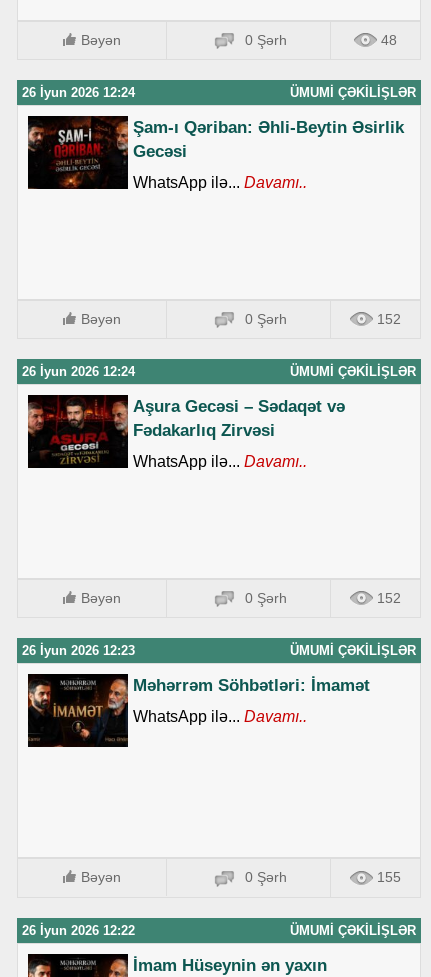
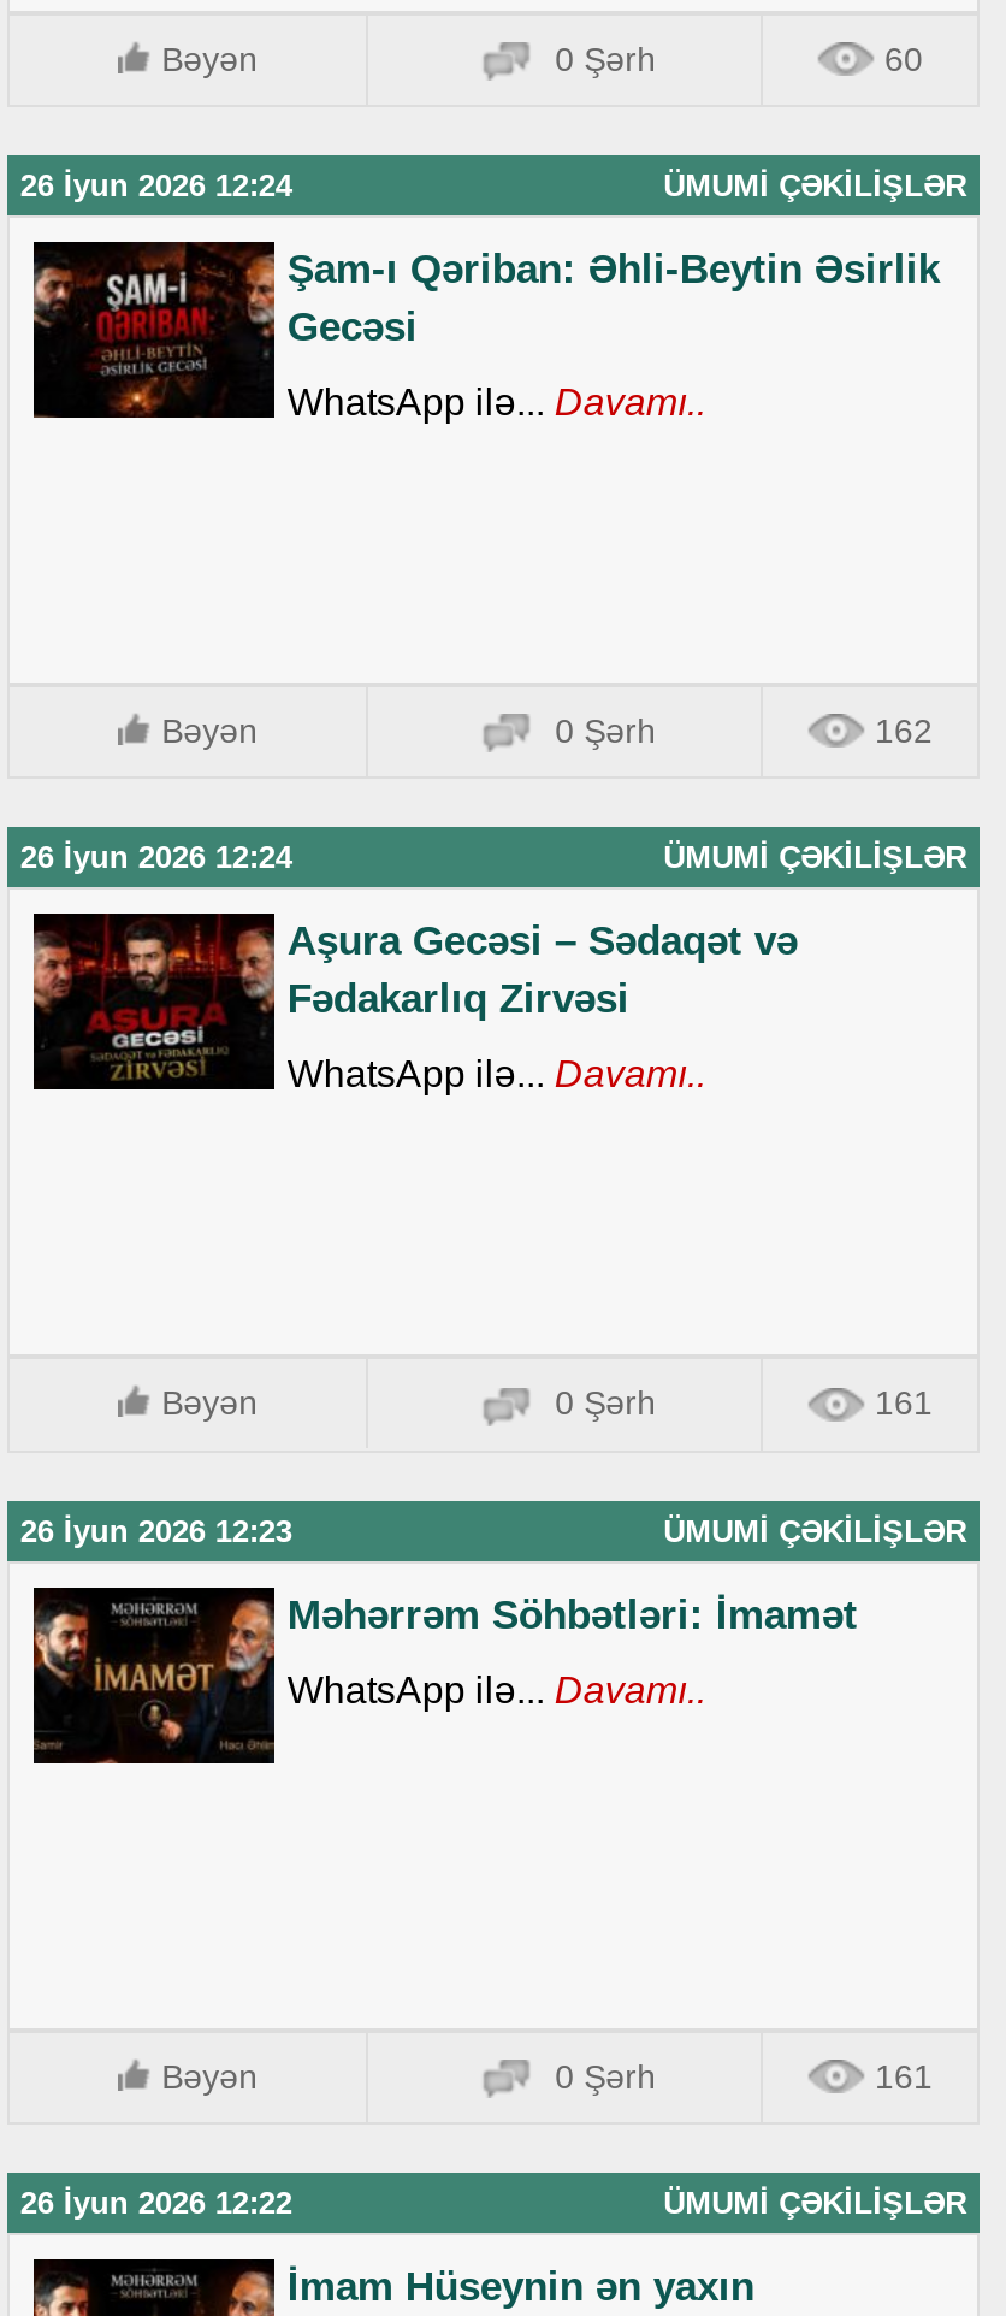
- 48
+ 60

- 152
+ 162

- 152
+ 161

- 155
+ 161
